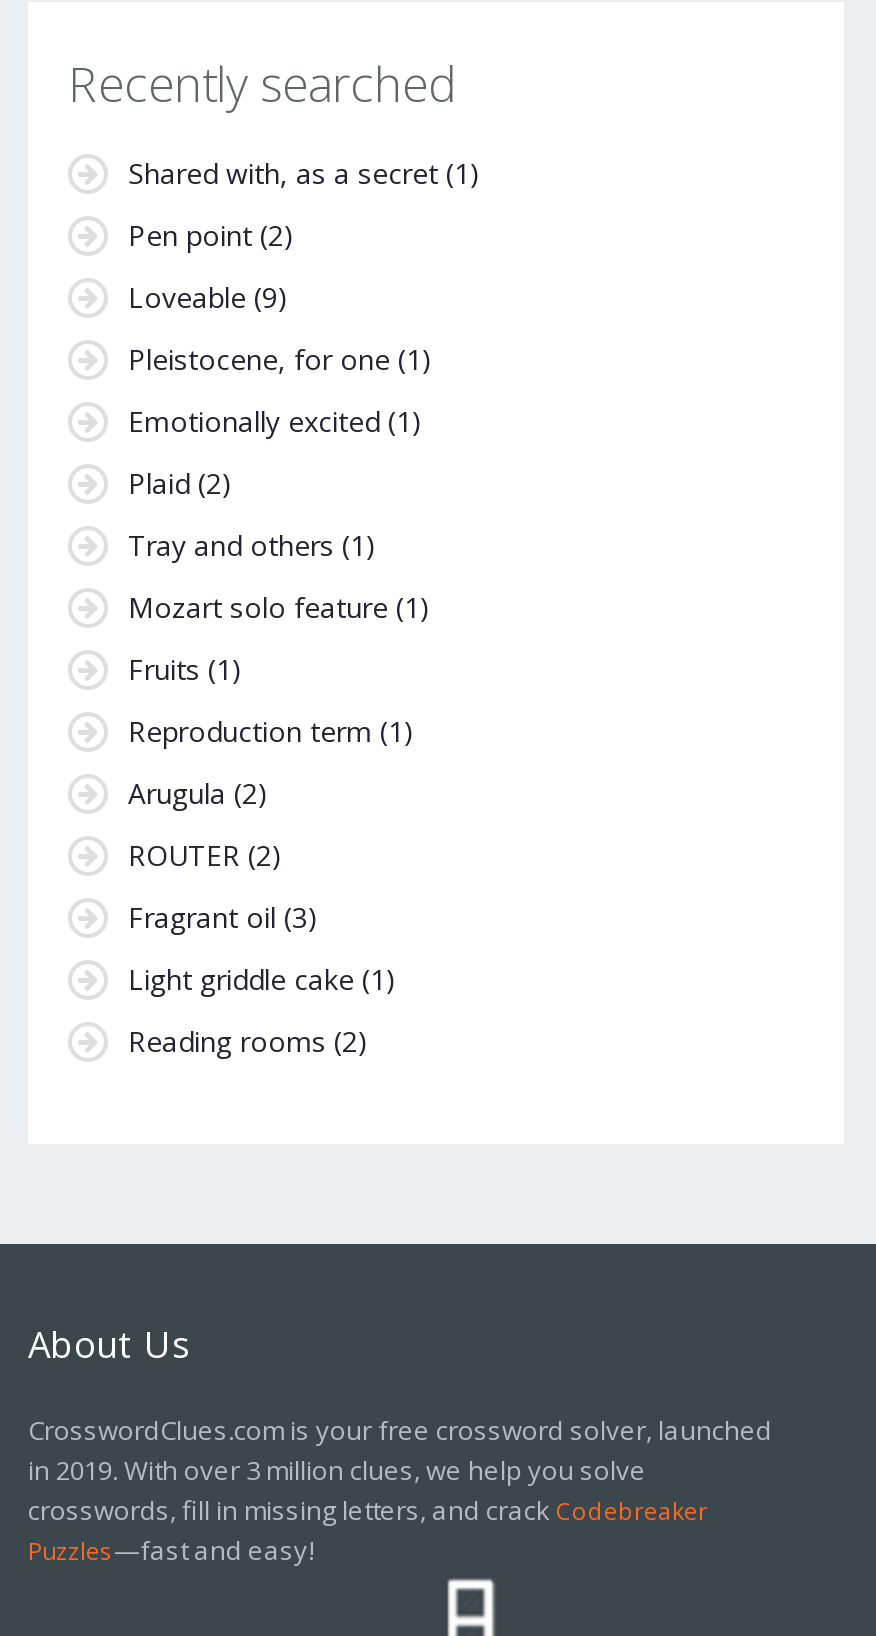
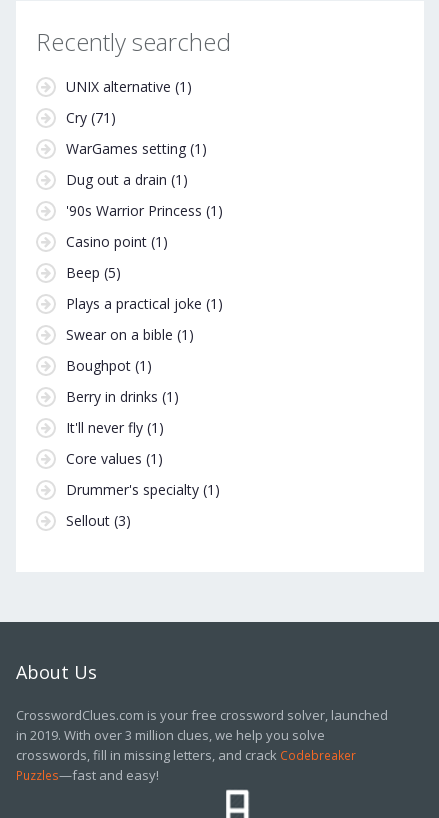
- Shared with, as a secret (1)
+ UNIX alternative (1)

- Pen point (2)
+ Cry (71)

- Loveable (9)
+ WarGames setting (1)

- Pleistocene, for one (1)
+ Dug out a drain (1)

- Emotionally excited (1)
+ '90s Warrior Princess (1)

- Plaid (2)
+ Casino point (1)

- Tray and others (1)
+ Beep (5)

- Mozart solo feature (1)
+ Plays a practical joke (1)

- Fruits (1)
+ Swear on a bible (1)

- Reproduction term (1)
+ Boughpot (1)

- Arugula (2)
+ Berry in drinks (1)

- ROUTER (2)
+ It'll never fly (1)

- Fragrant oil (3)
+ Core values (1)

- Light griddle cake (1)
+ Drummer's specialty (1)

- Reading rooms (2)
+ Sellout (3)
